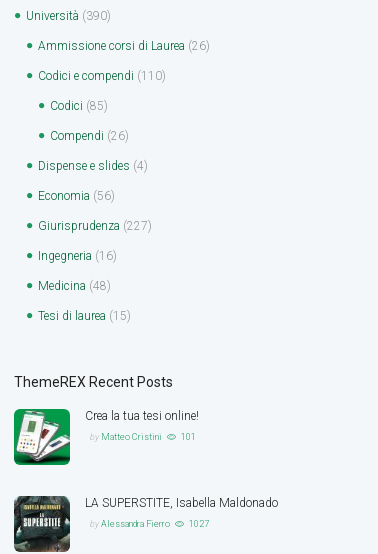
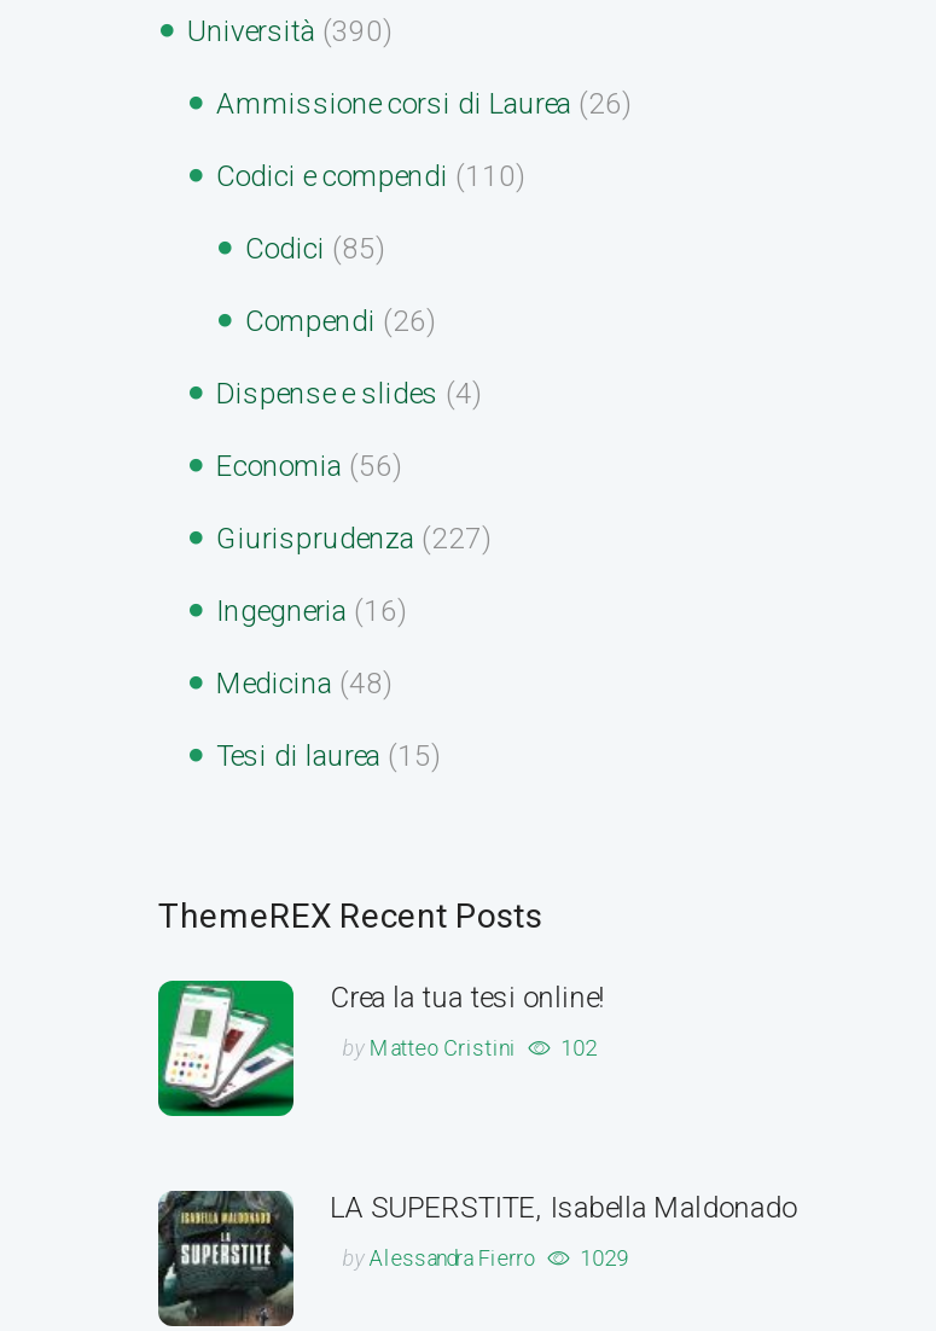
- by Matteo Cristini 101
+ by Matteo Cristini 102

- by Alessandra Fierro 1027
+ by Alessandra Fierro 1029
